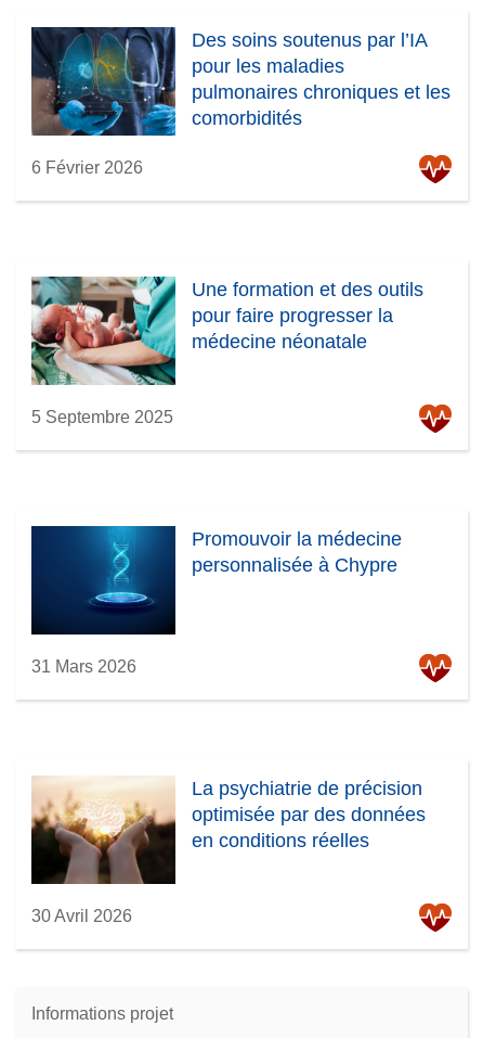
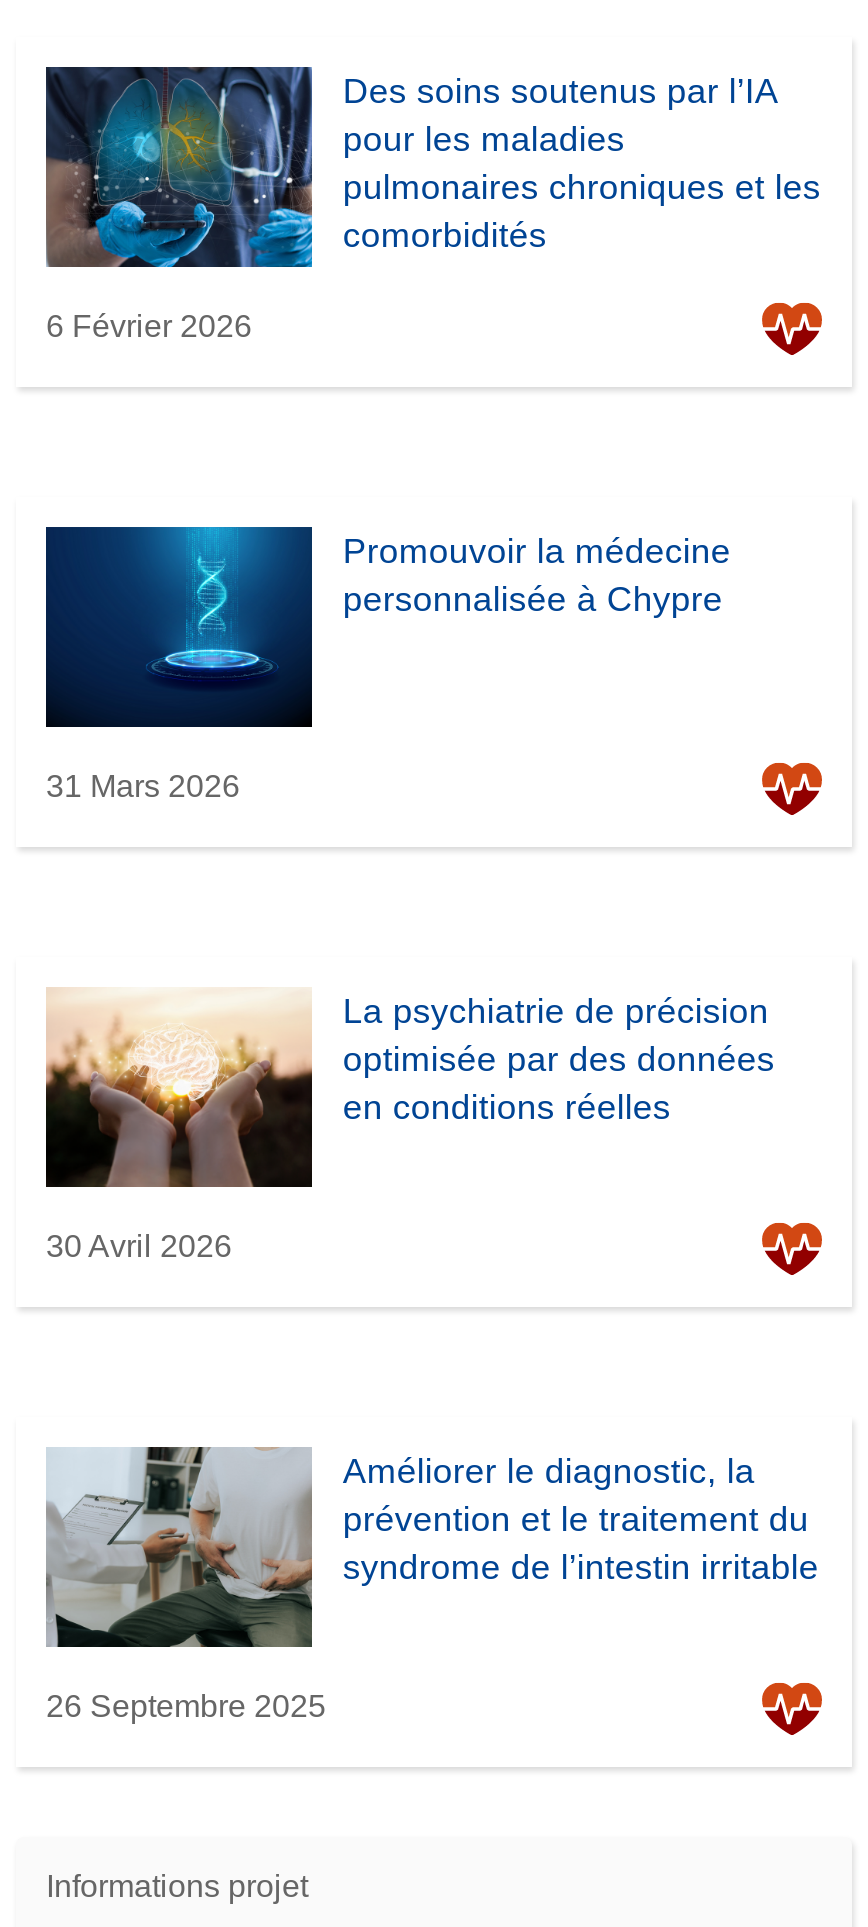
- [image]
- Une formation et des outils
- pour faire progresser la
- médecine néonatale

- 5 Septembre 2025

moved up: [image] | Promouvoir la médecine | personnalisée à Chypre | 31 Mars 2026 | La psychiatrie de précision | optimisée par des données | en conditions réelles | 30 Avril 2026

+ [image]
+ Améliorer le diagnostic, la
+ prévention et le traitement du
+ syndrome de l’intestin irritable

+ 26 Septembre 2025
